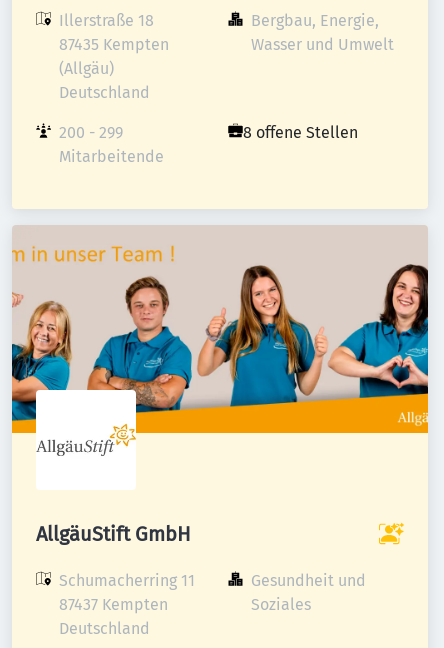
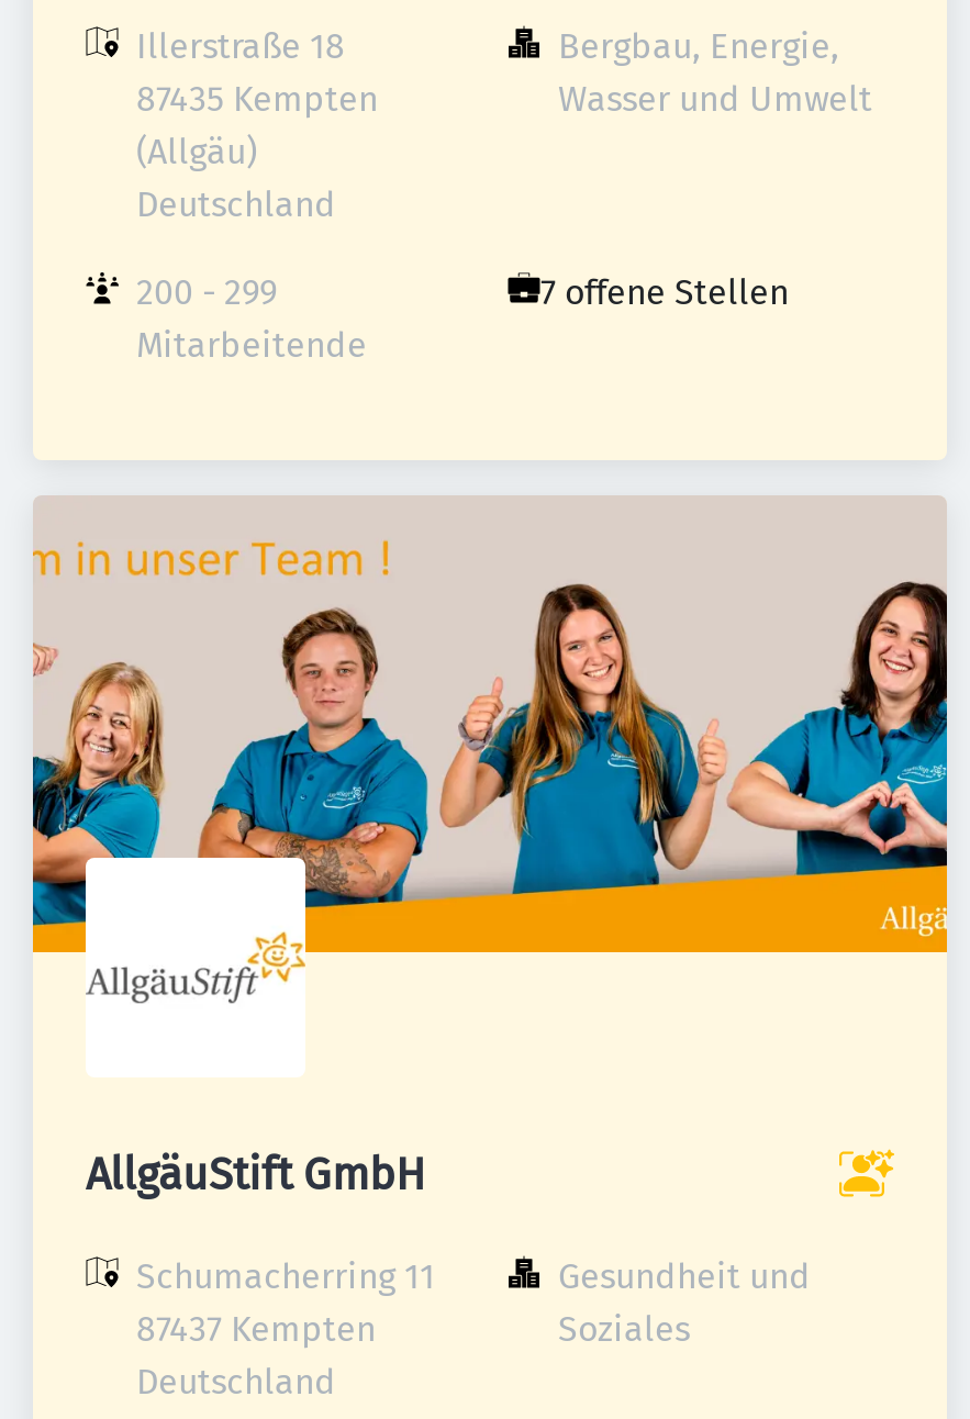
- 8 offene Stellen
+ 7 offene Stellen
